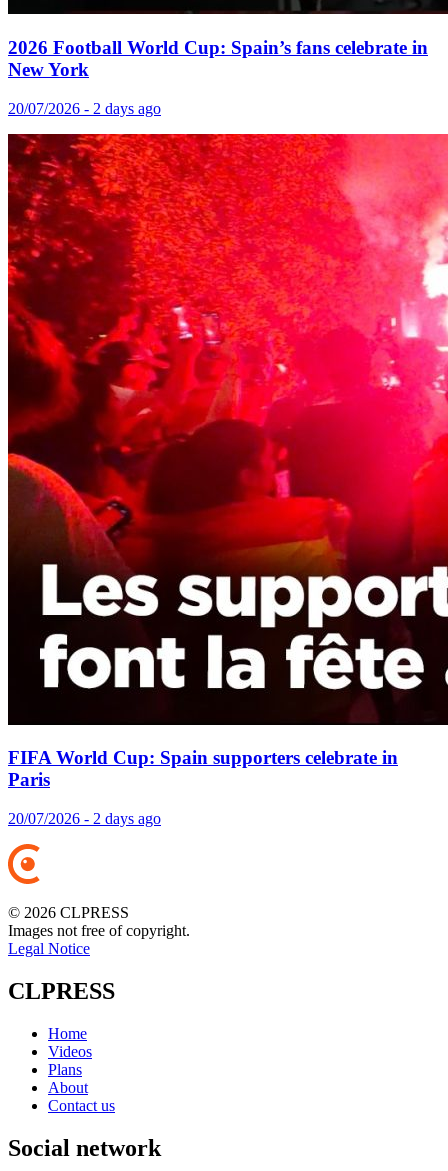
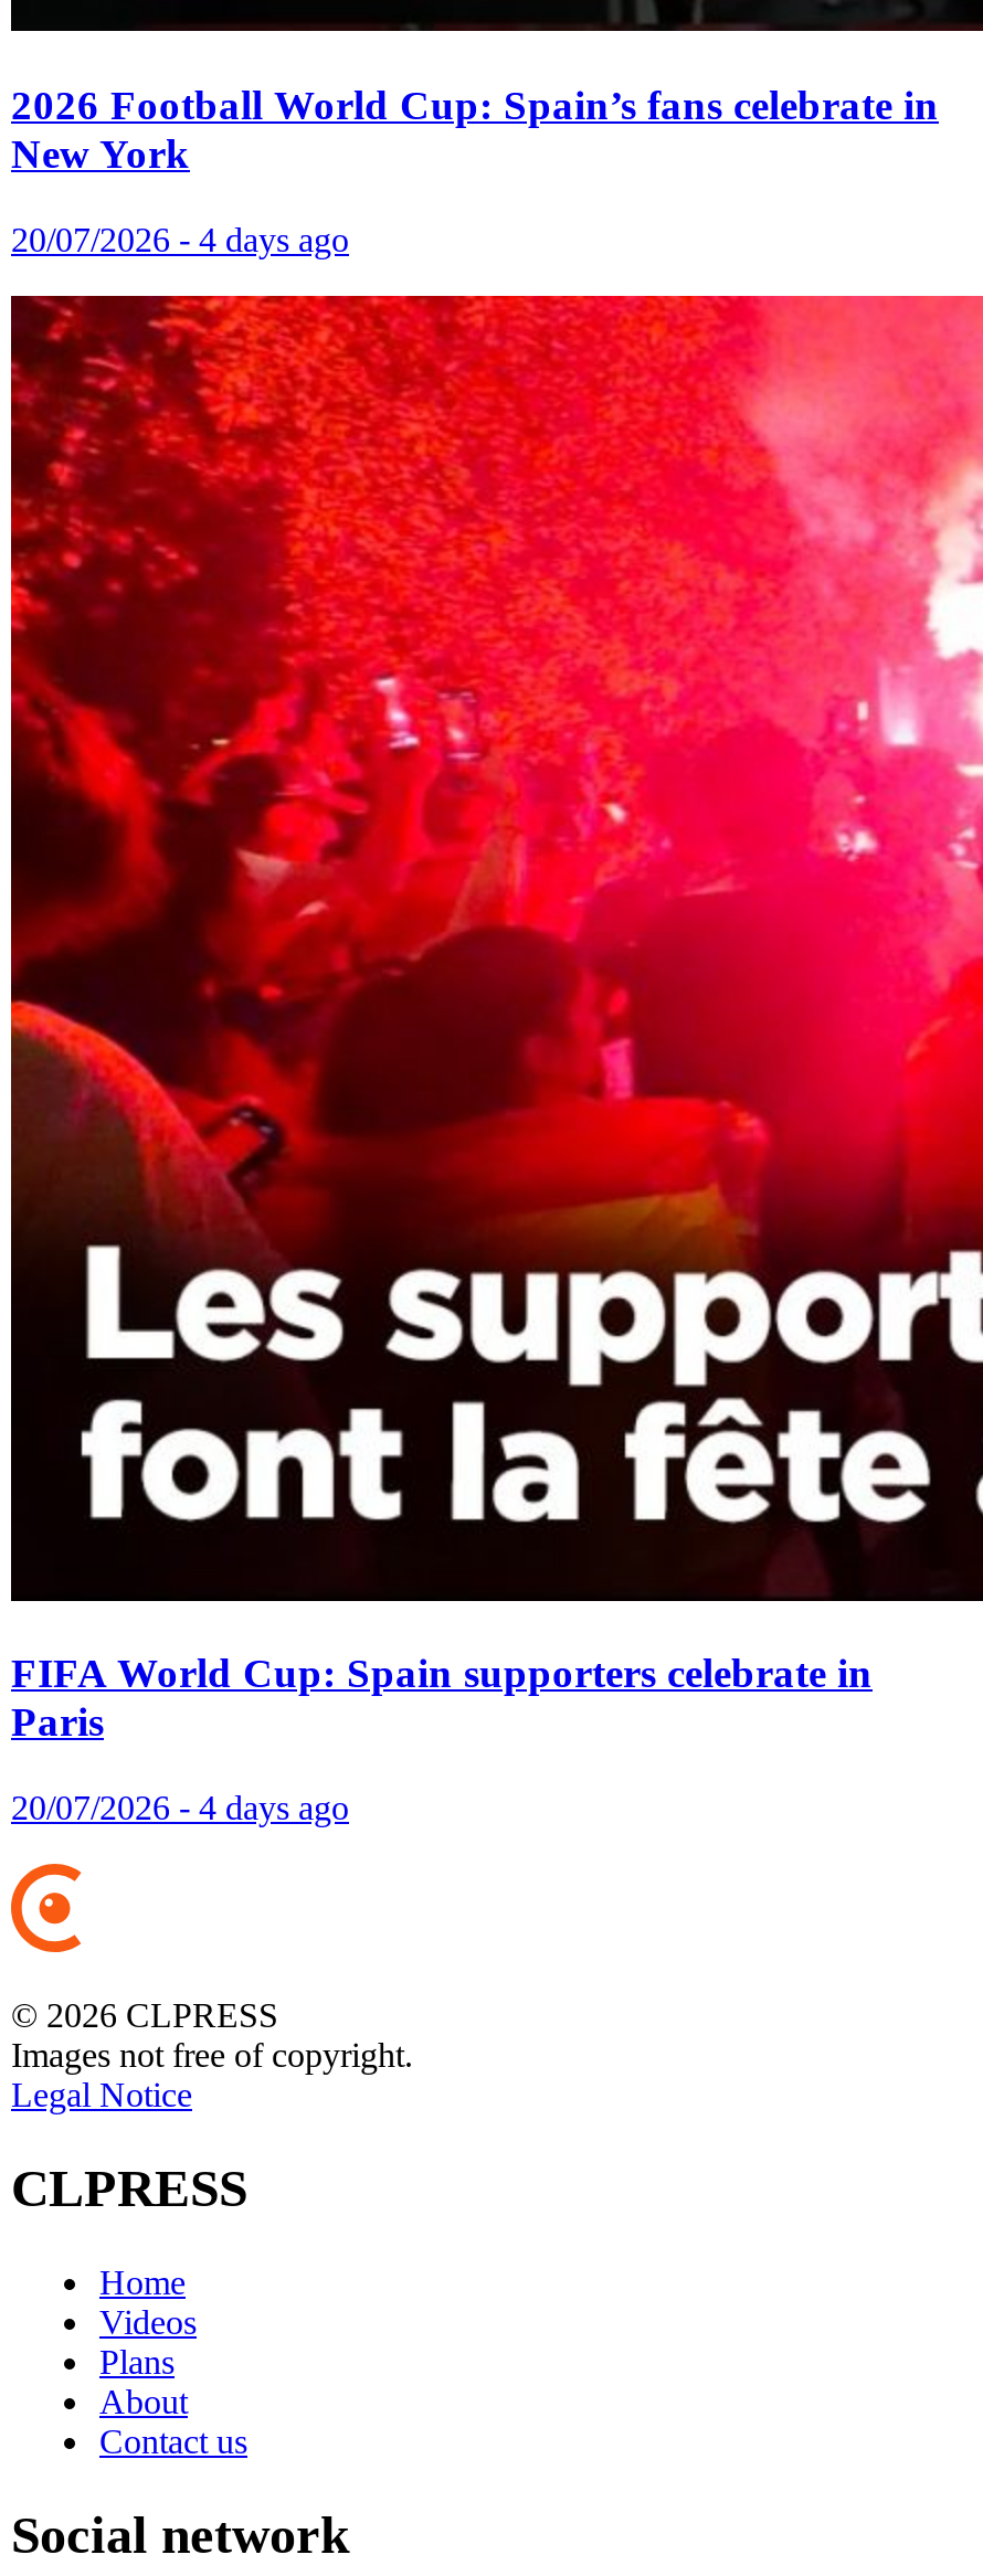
- 20/07/2026 - 2 days ago
+ 20/07/2026 - 4 days ago

- 20/07/2026 - 2 days ago
+ 20/07/2026 - 4 days ago
